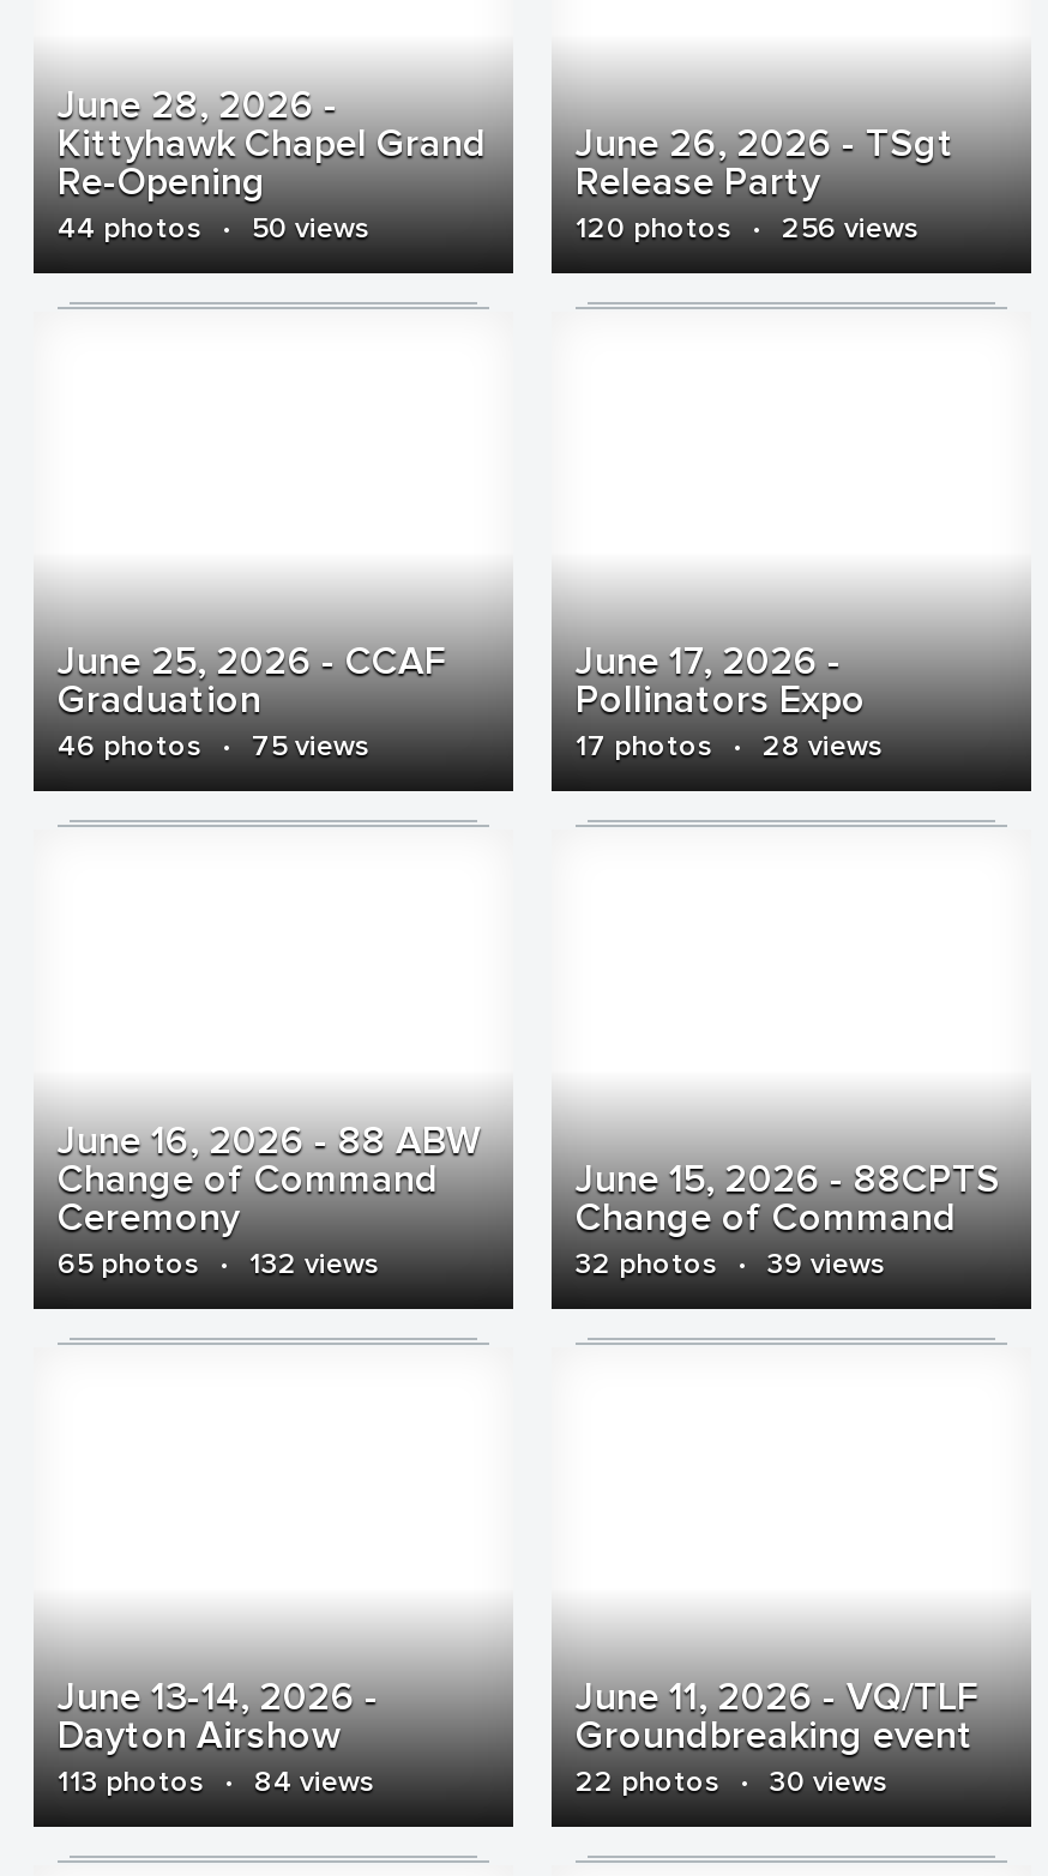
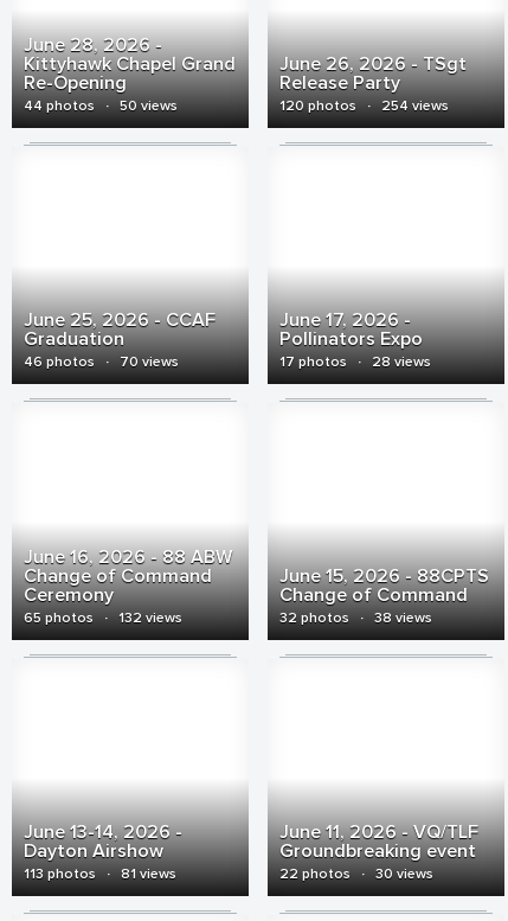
- 120 photos · 256 views
+ 120 photos · 254 views

- 46 photos · 75 views
+ 46 photos · 70 views

- 32 photos · 39 views
+ 32 photos · 38 views

- 113 photos · 84 views
+ 113 photos · 81 views
